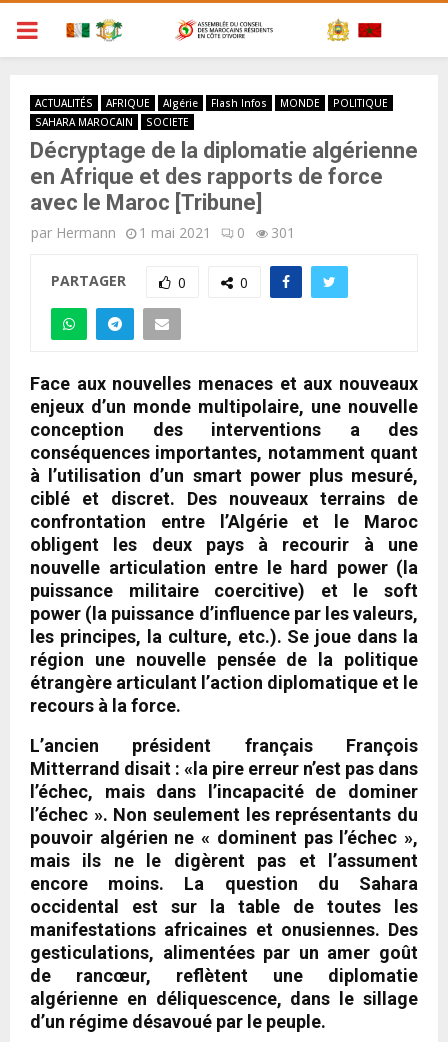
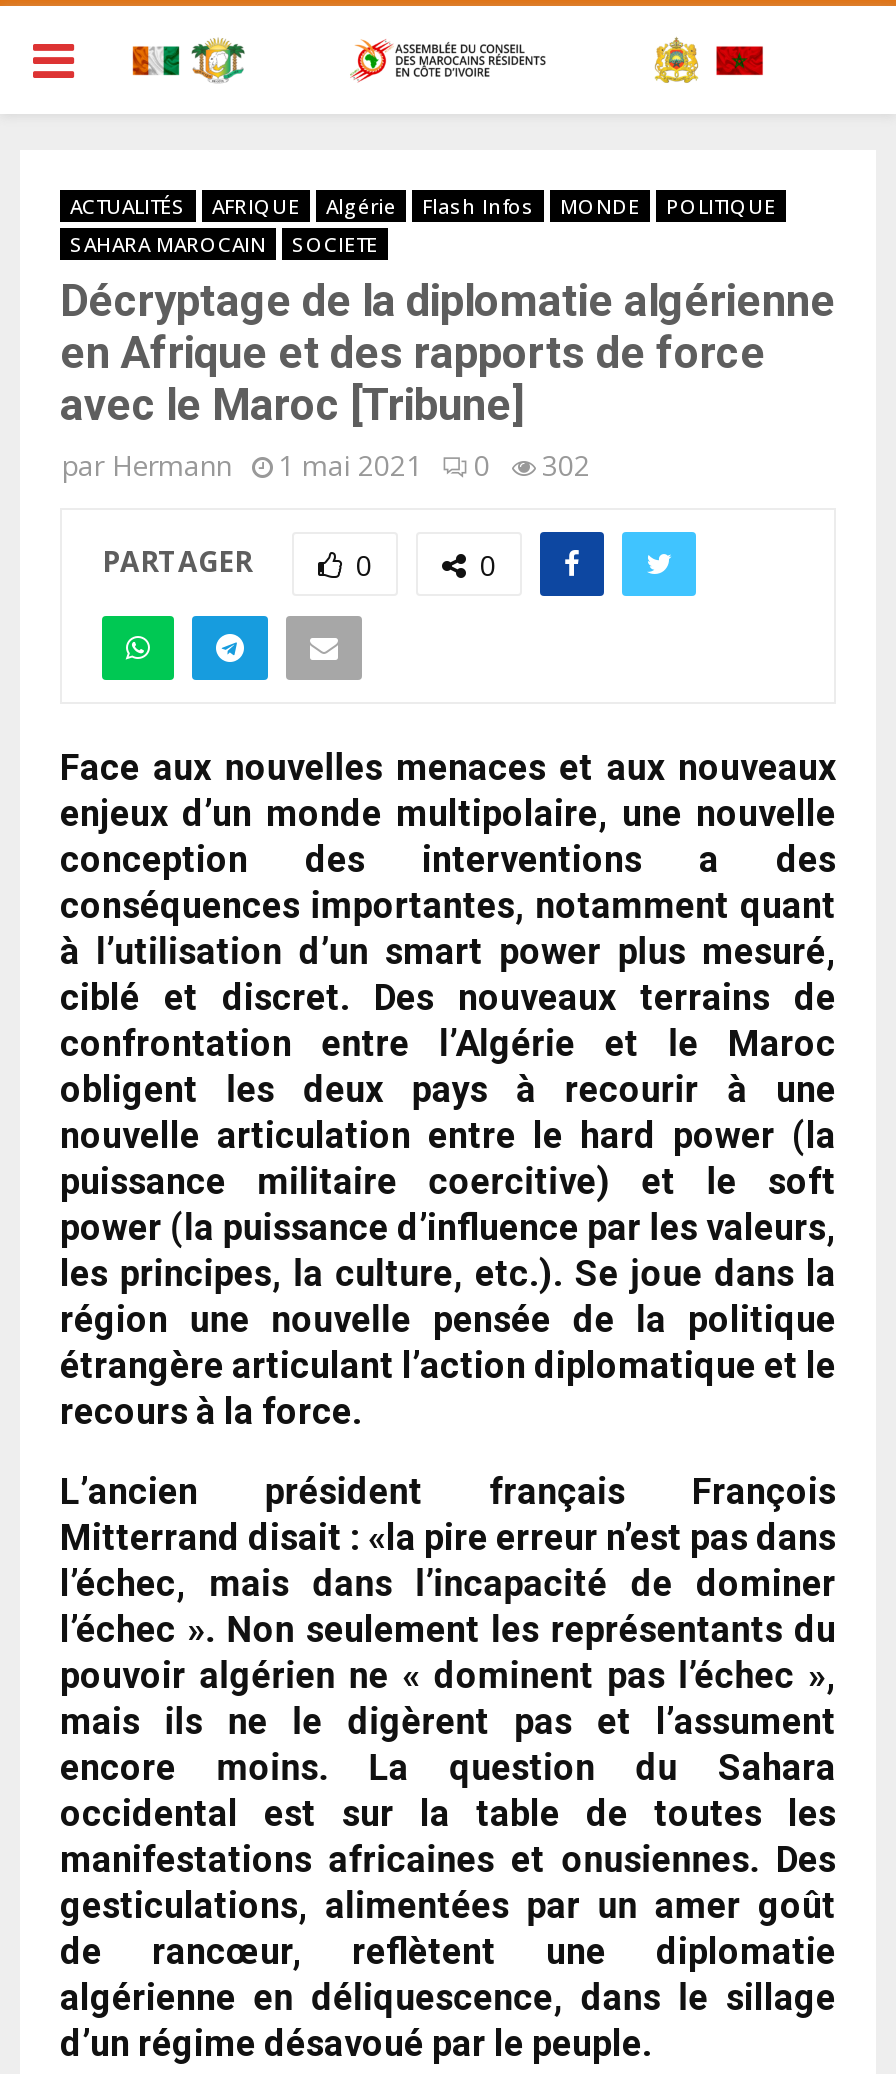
- par Hermann 1 mai 2021 0 301
+ par Hermann 1 mai 2021 0 302
